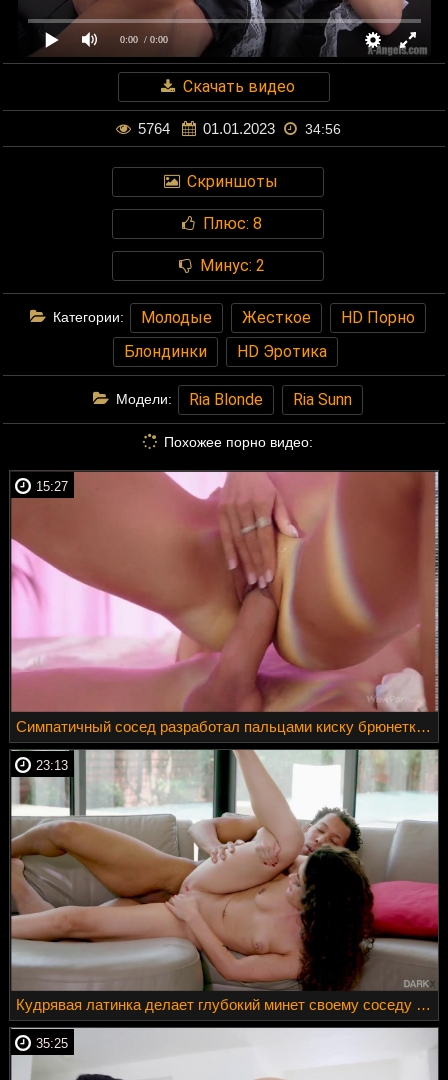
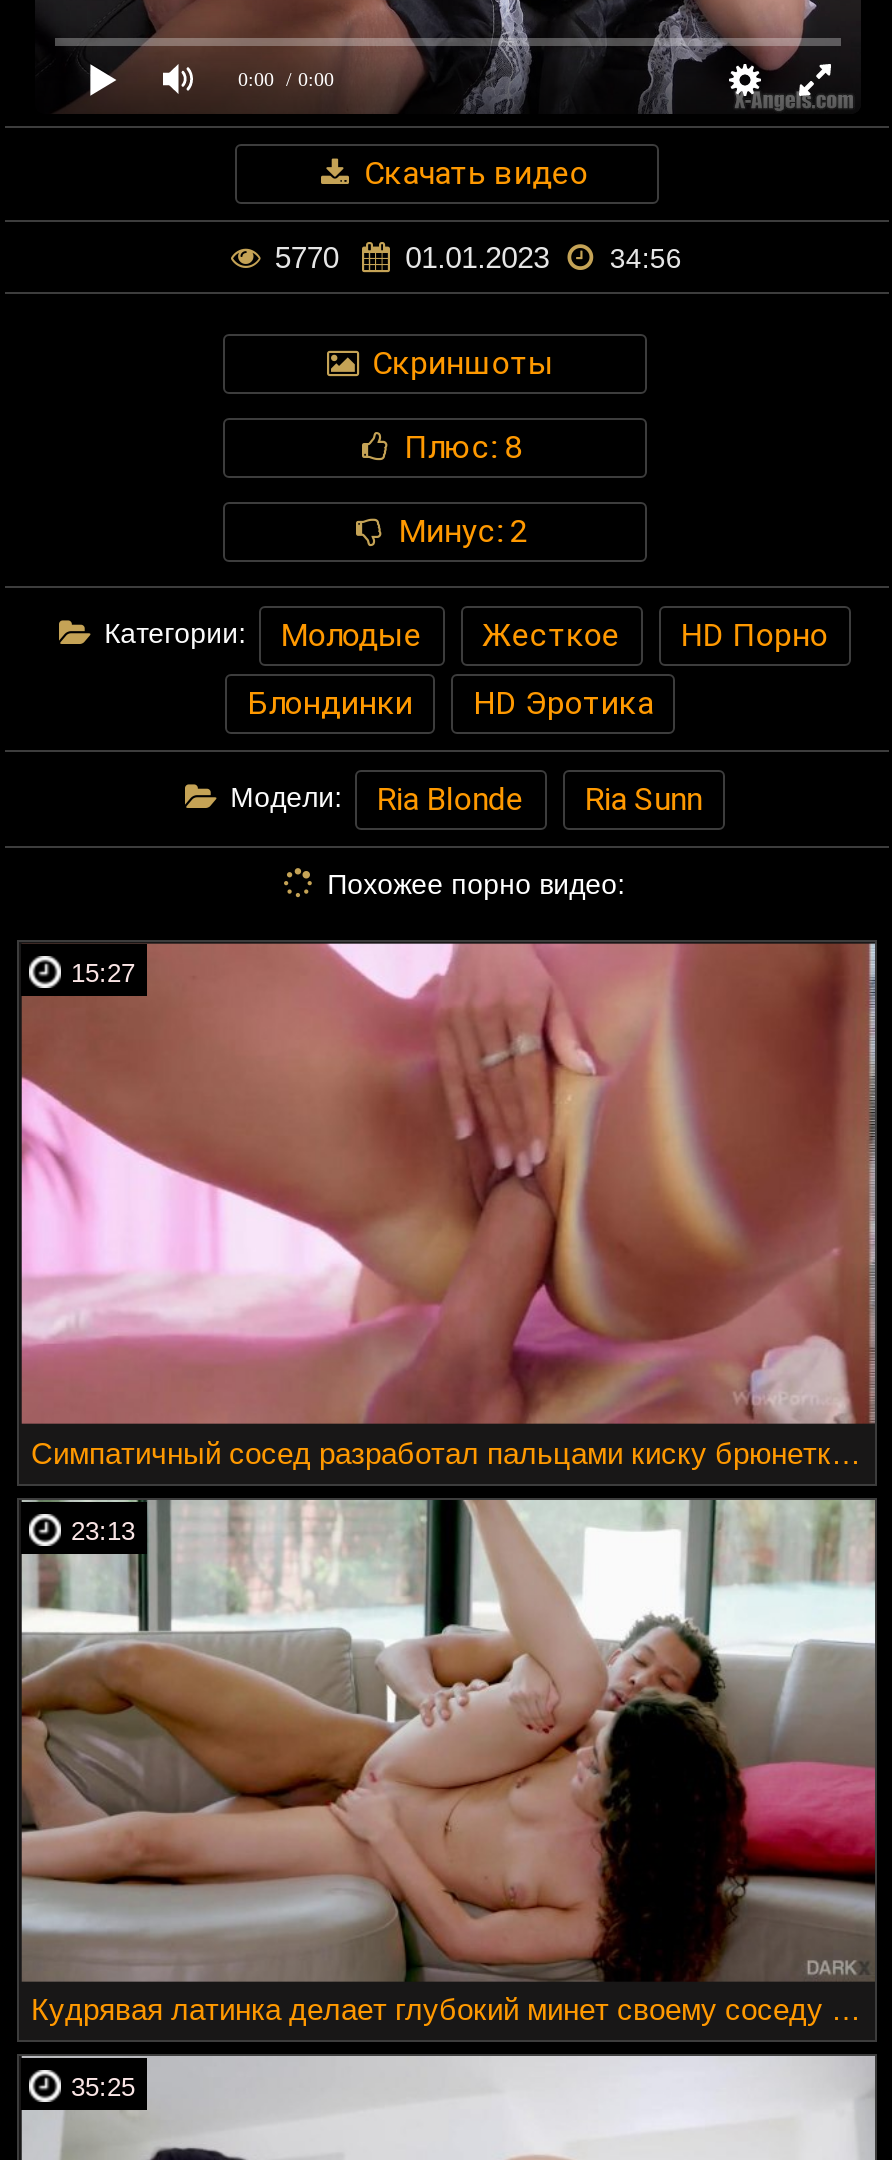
- 5764 01.01.2023 34:56
+ 5770 01.01.2023 34:56
